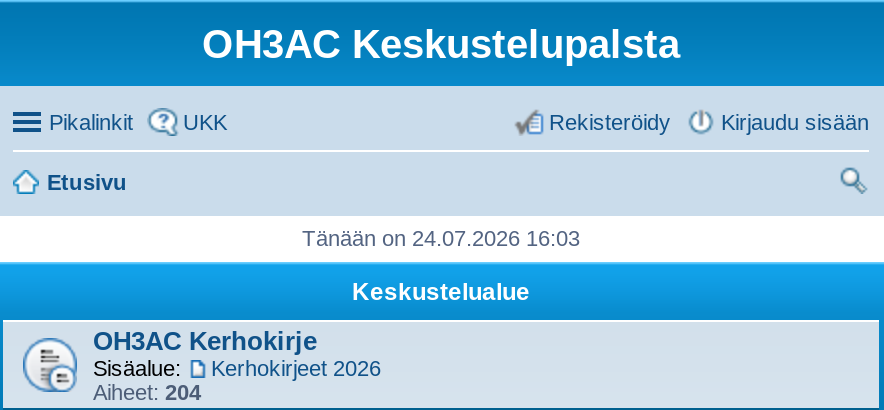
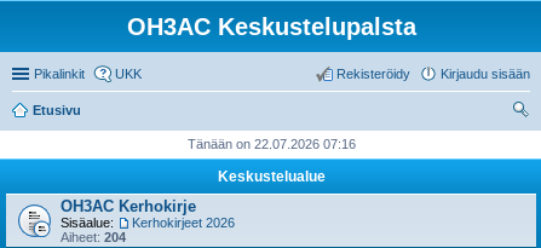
- Tänään on 24.07.2026 16:03
+ Tänään on 22.07.2026 07:16
